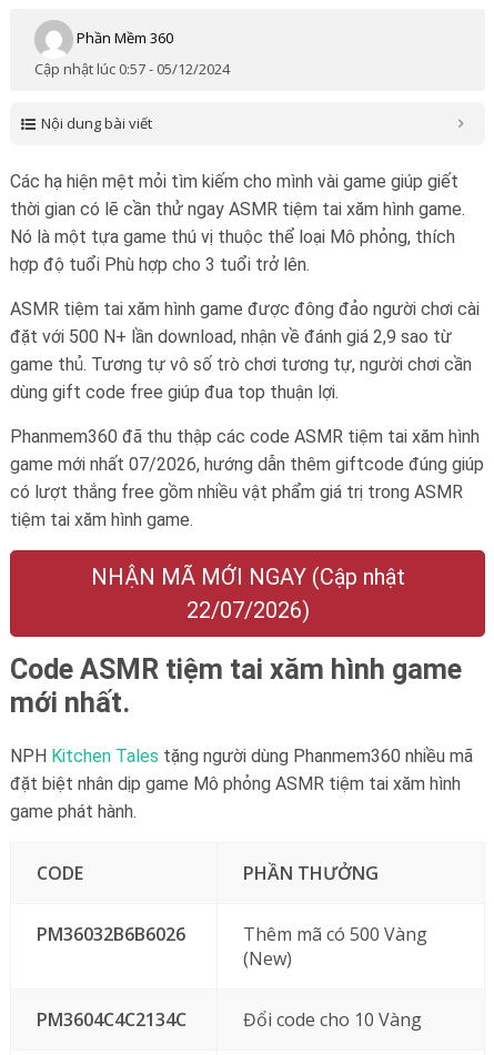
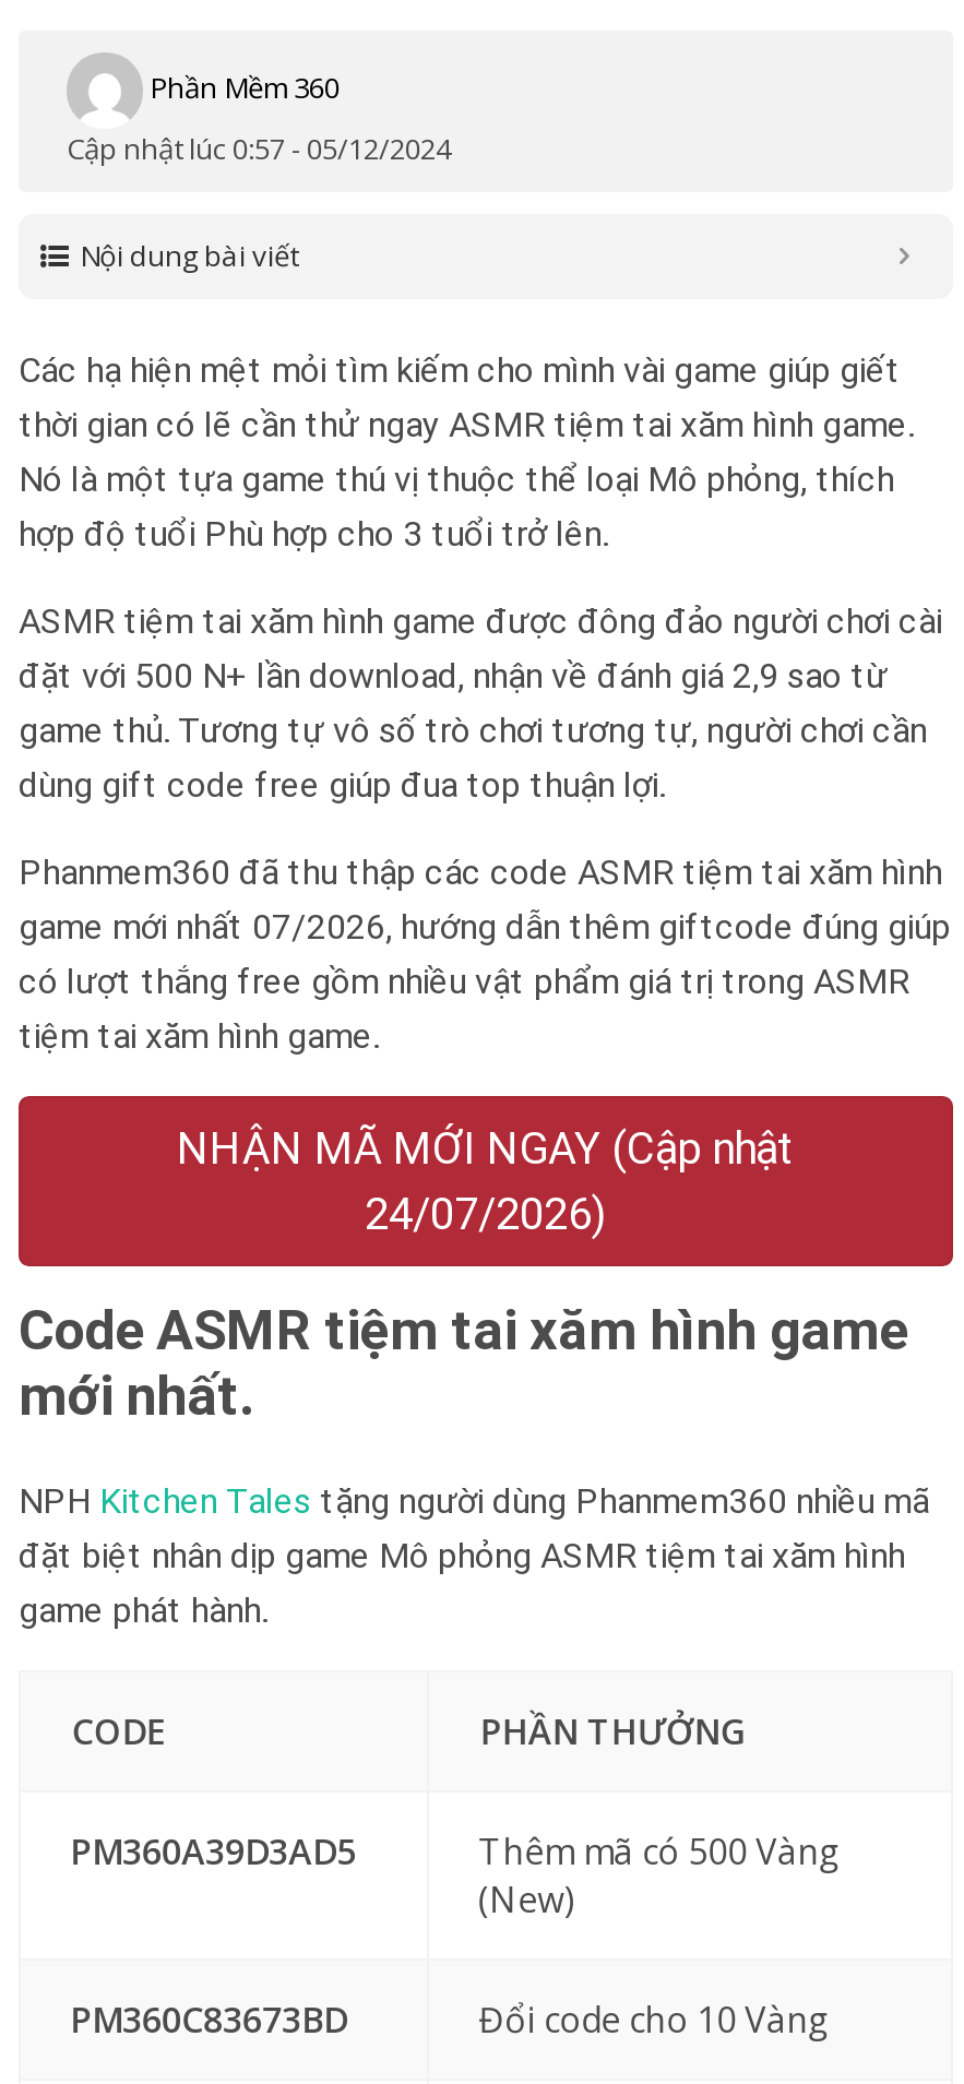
- 22/07/2026)
+ 24/07/2026)

- PM36032B6B6026
+ PM360A39D3AD5

- PM3604C4C2134C
+ PM360C83673BD
